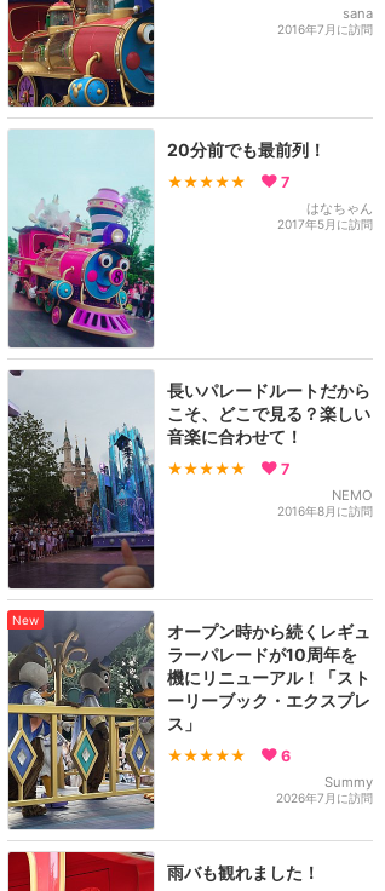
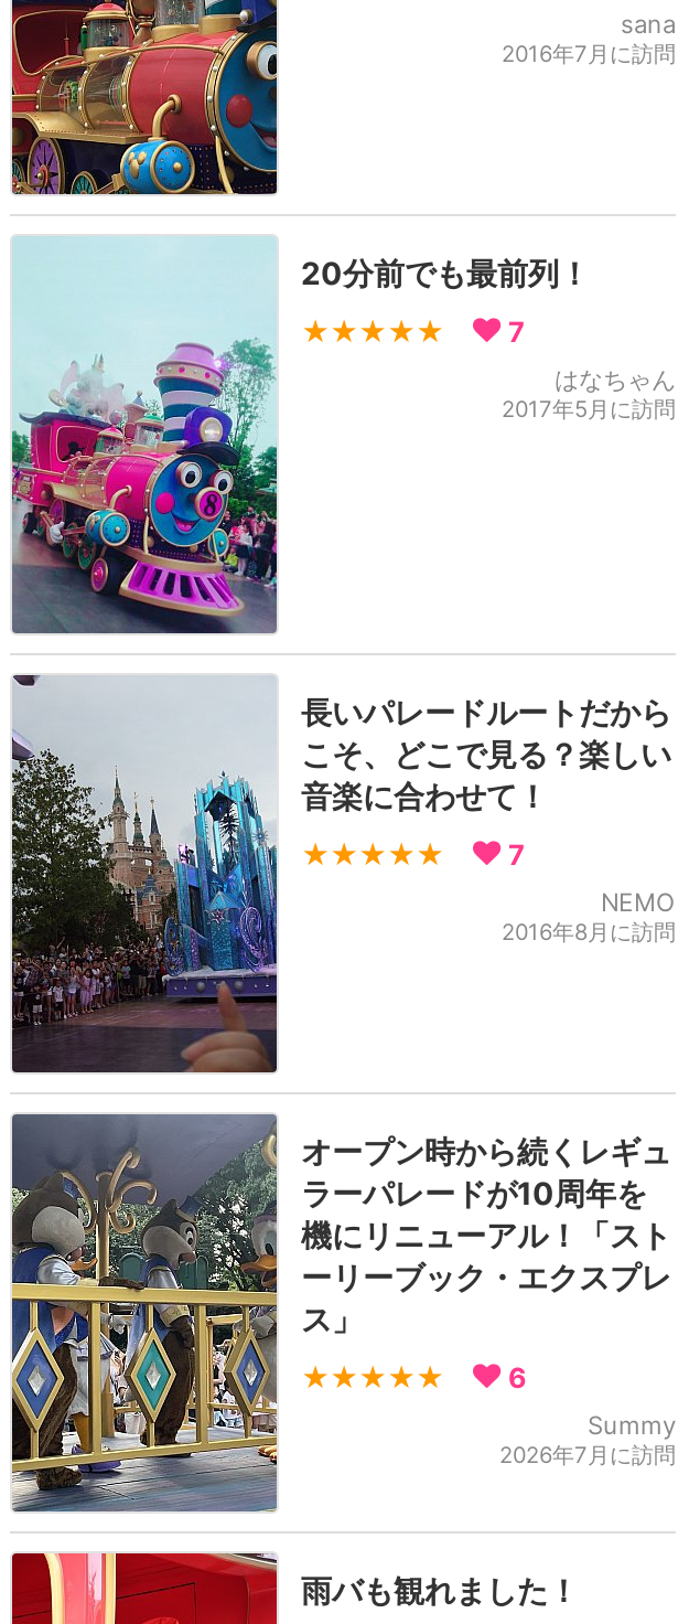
- New
